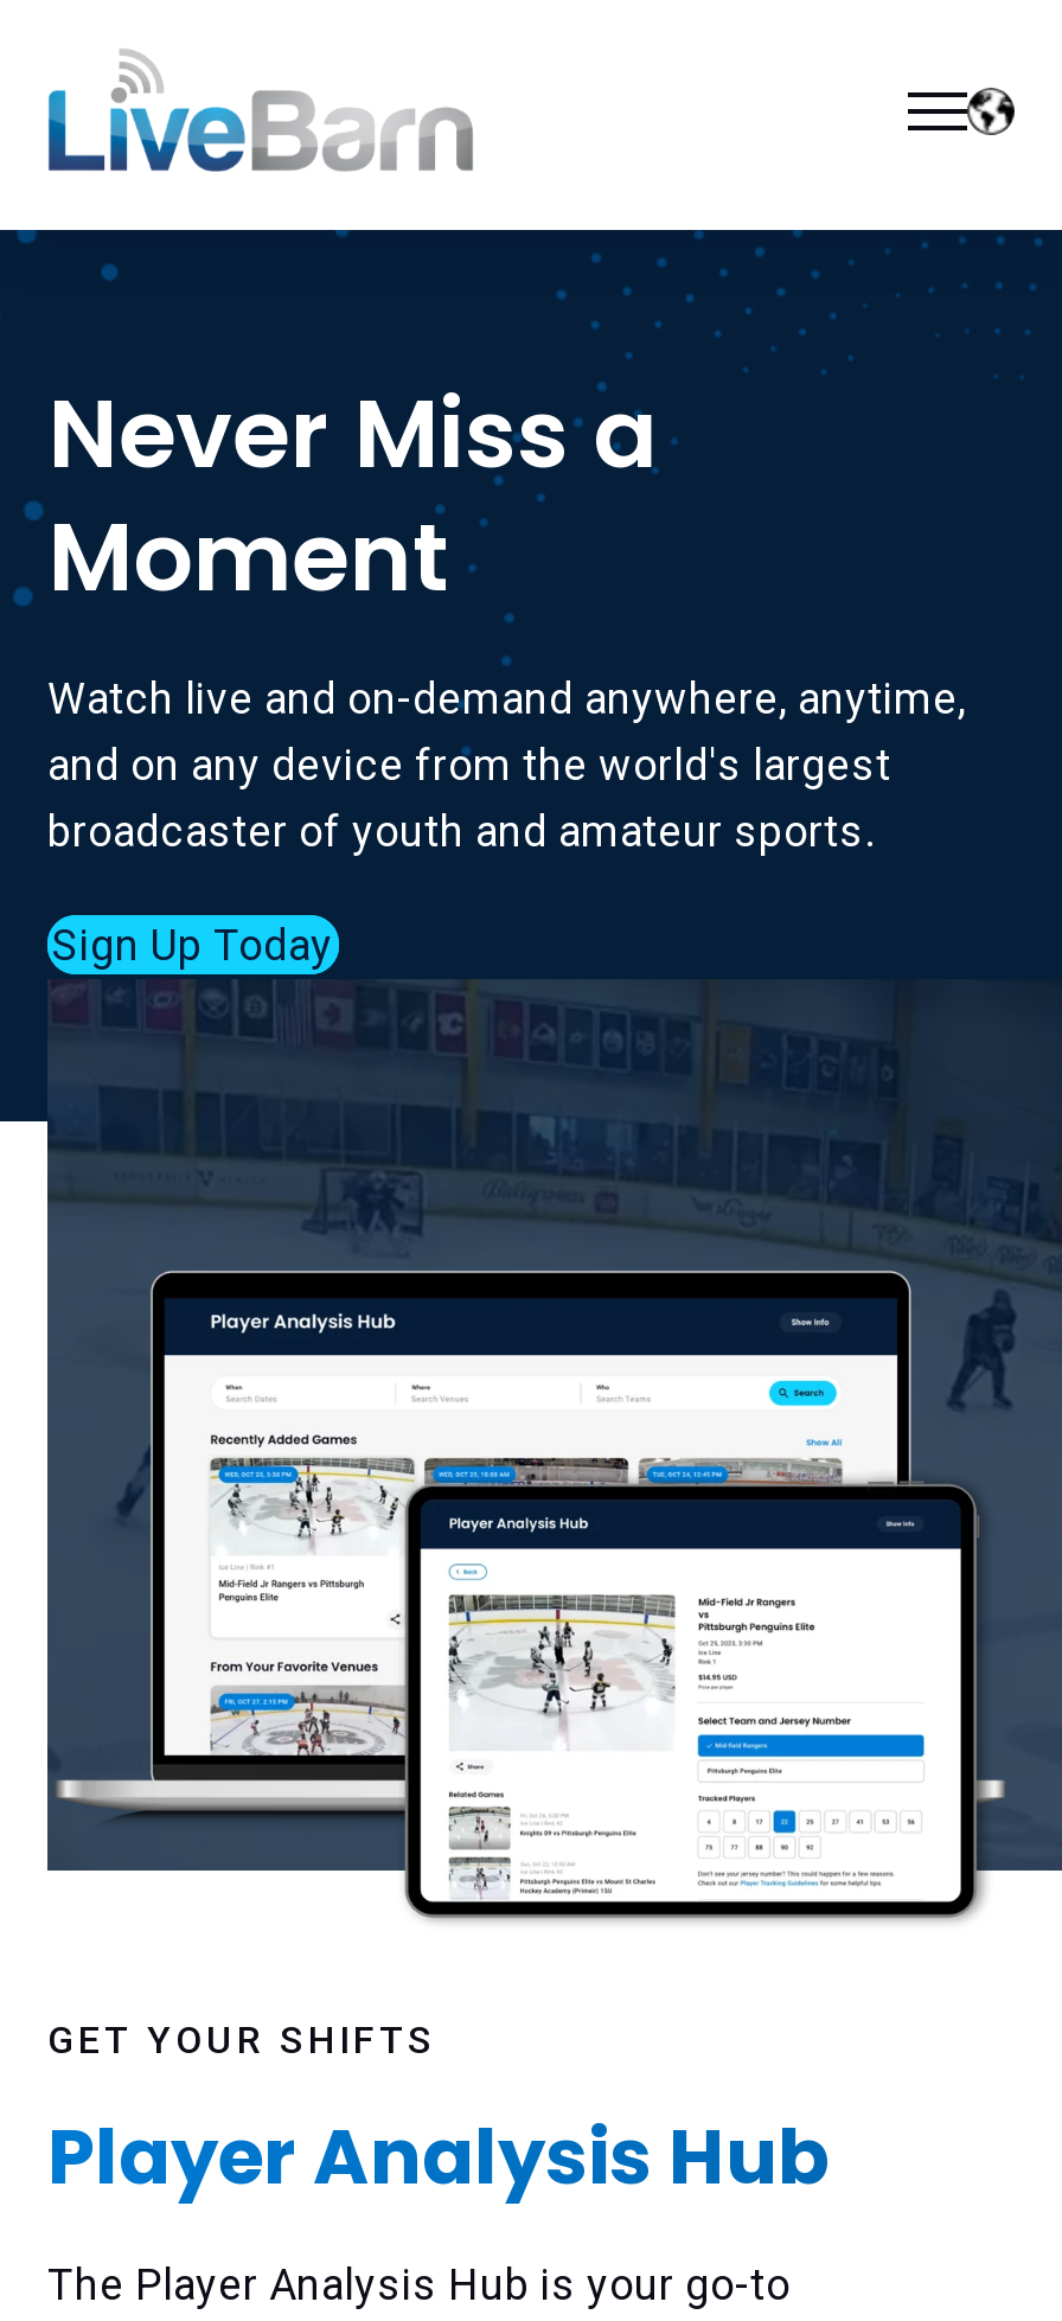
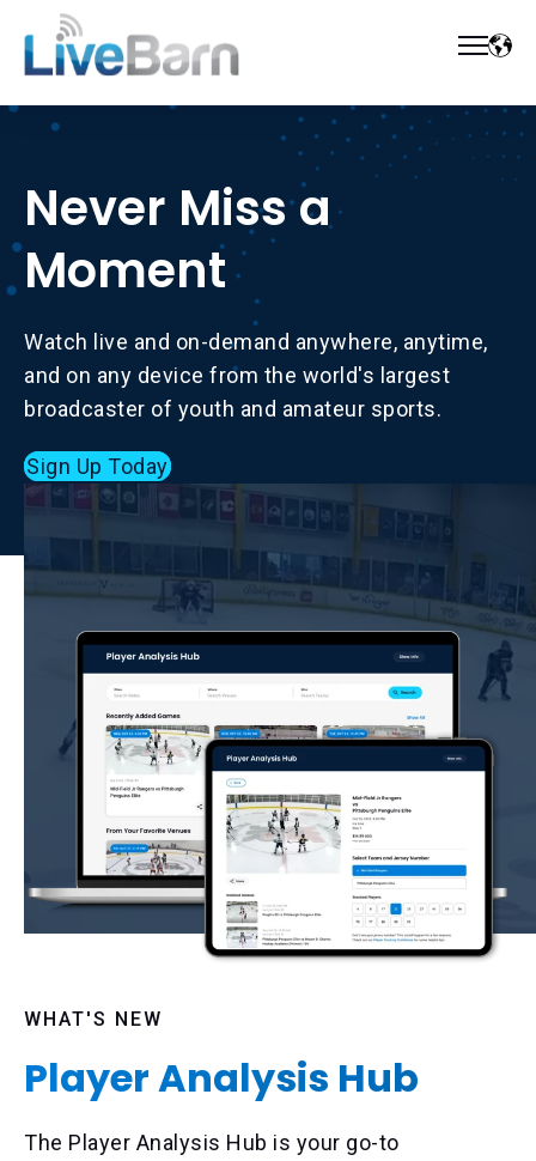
- GET YOUR SHIFTS
+ WHAT'S NEW
